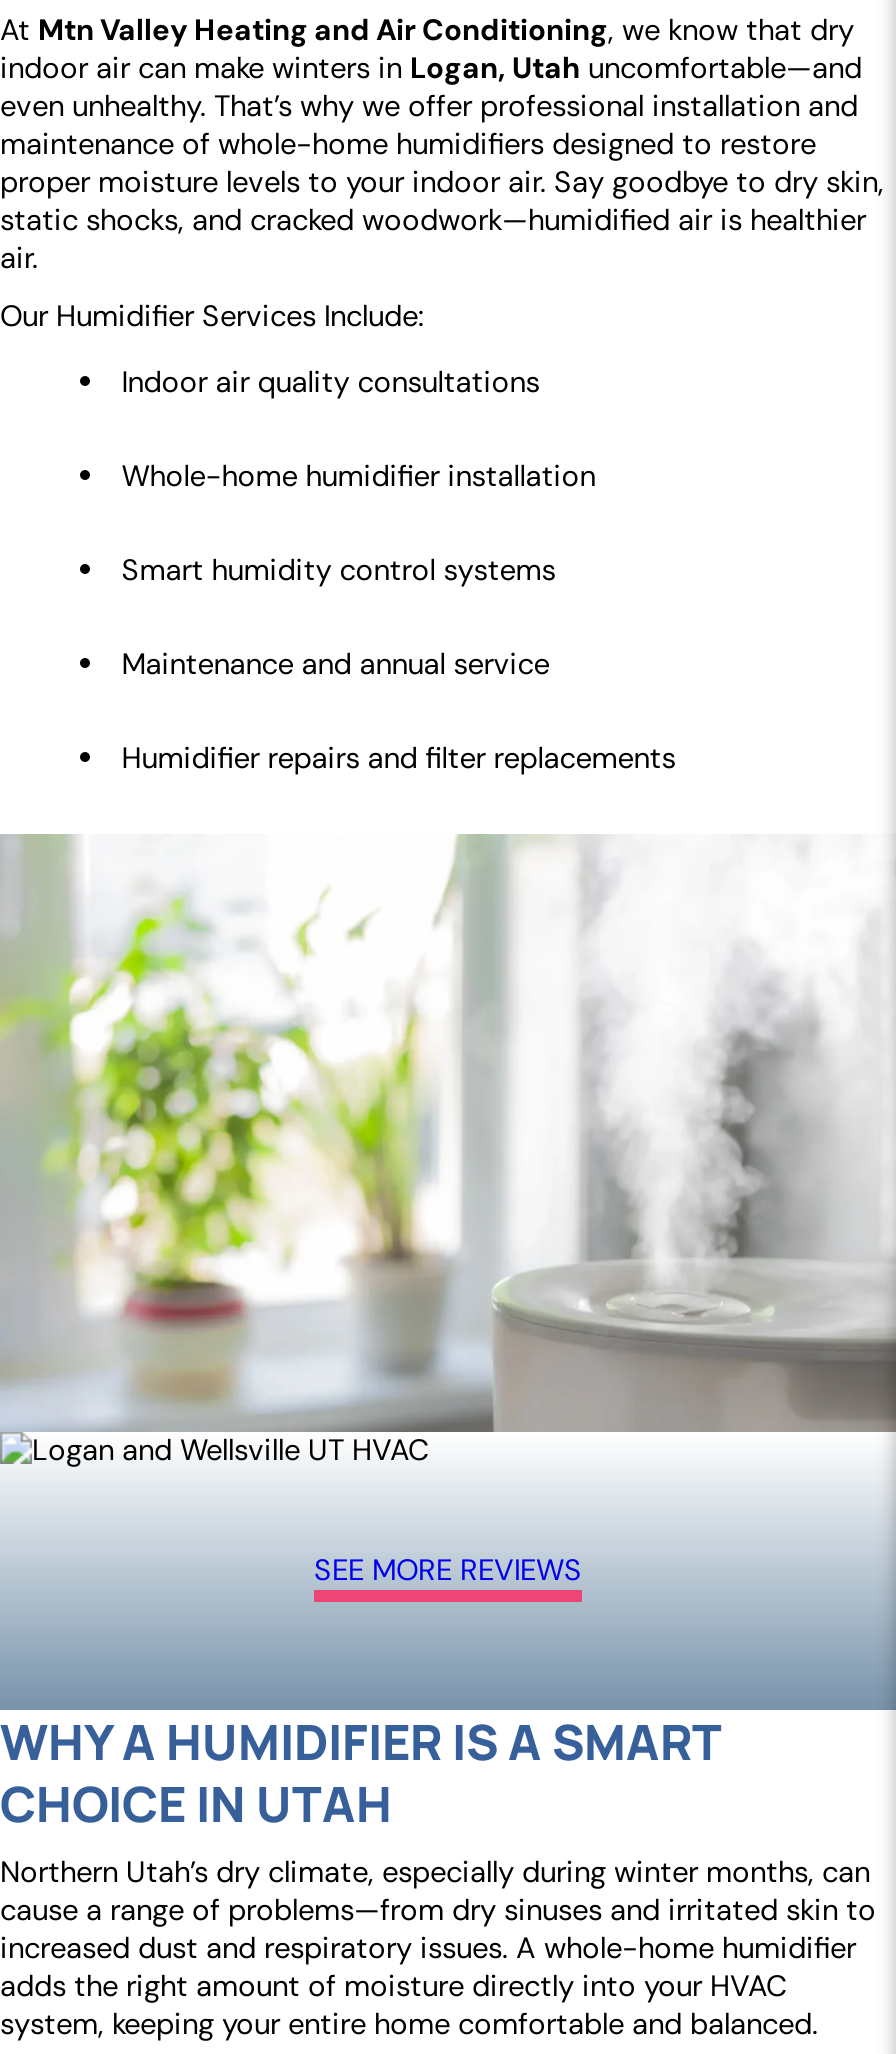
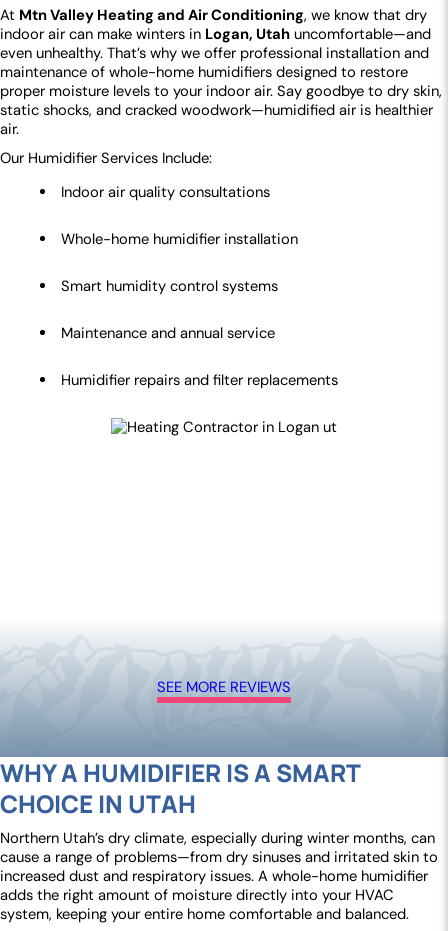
- [image]
